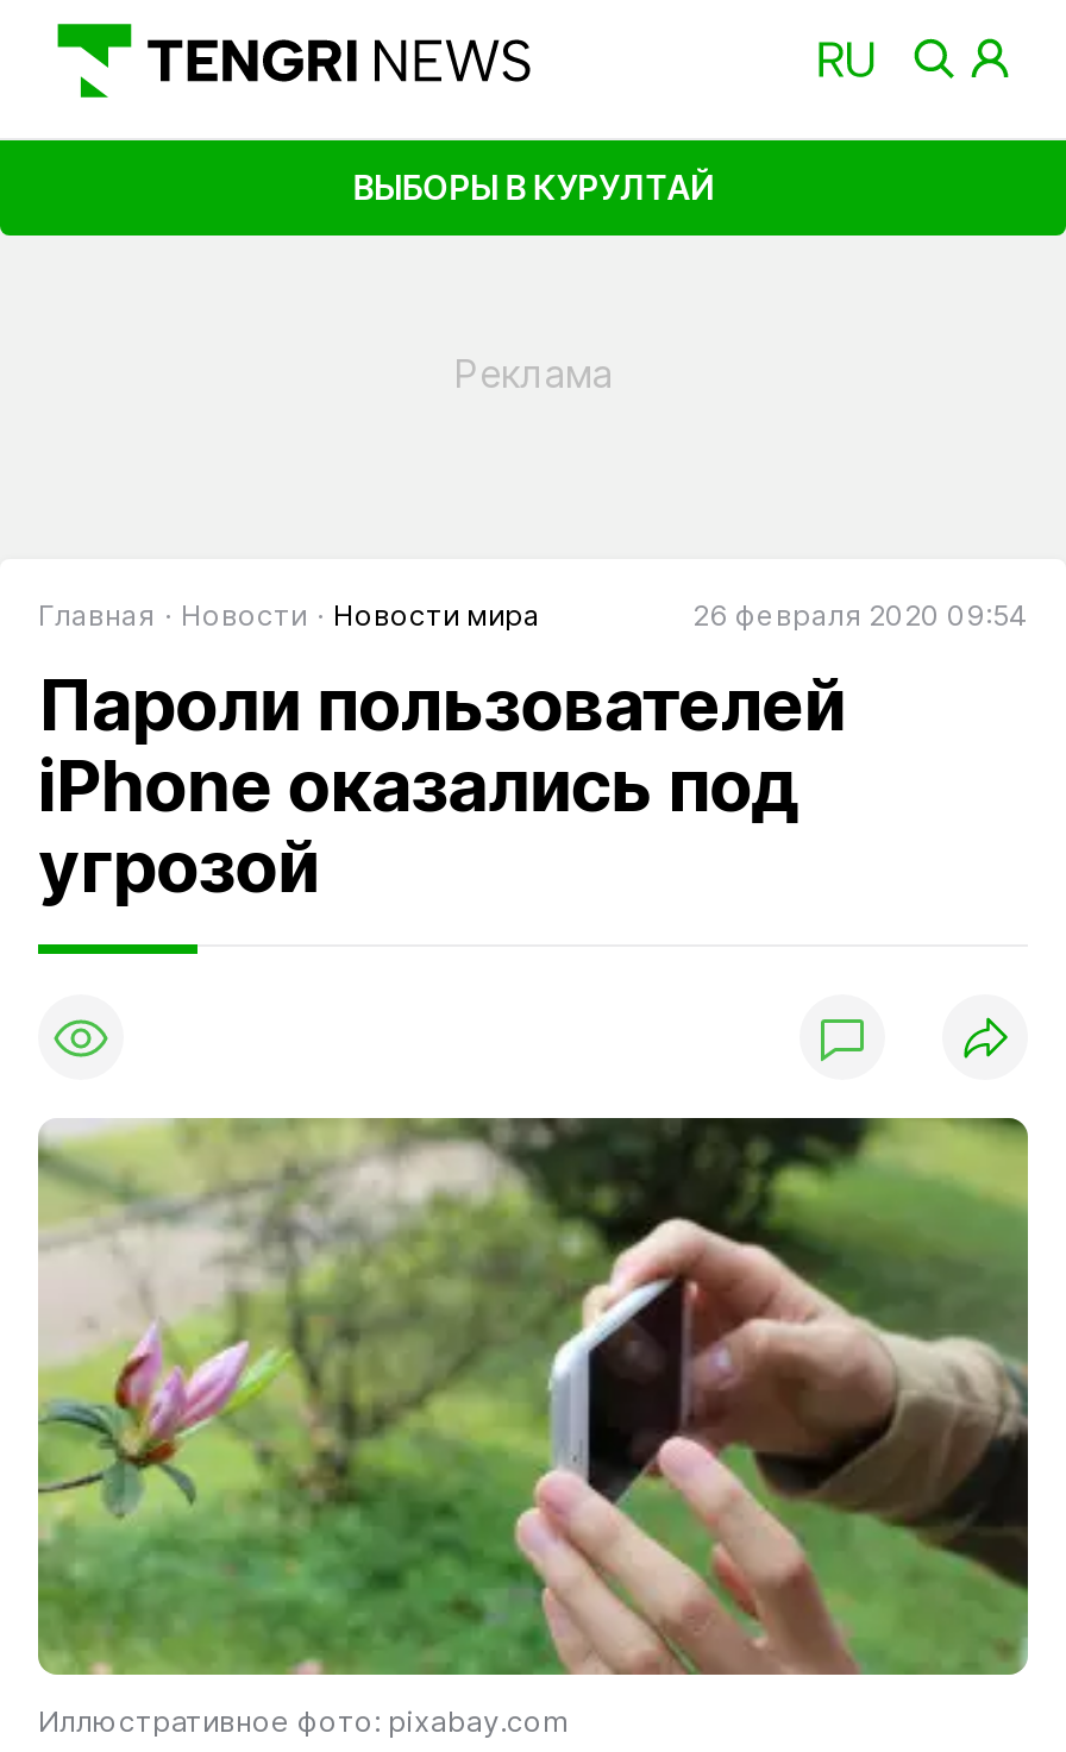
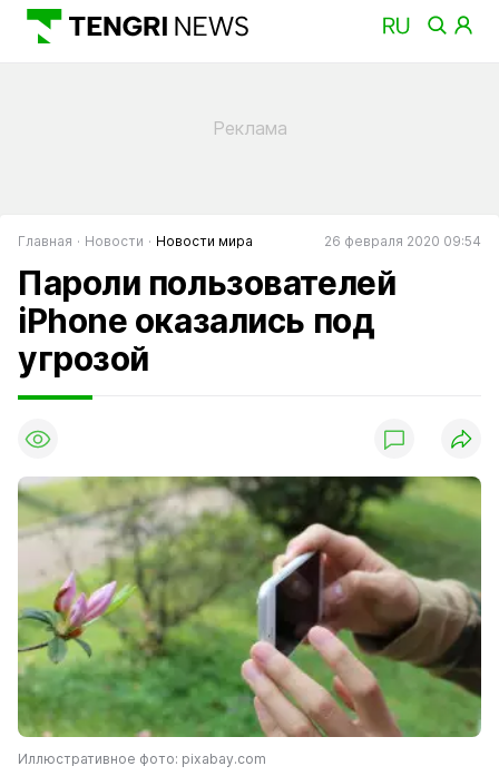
- ВЫБОРЫ В КУРУЛТАЙ
